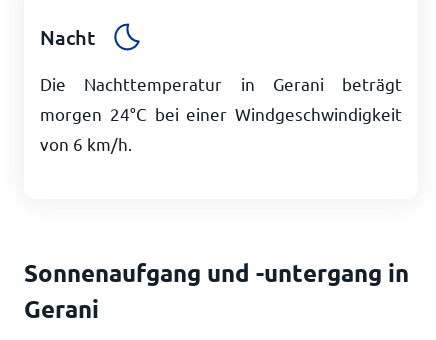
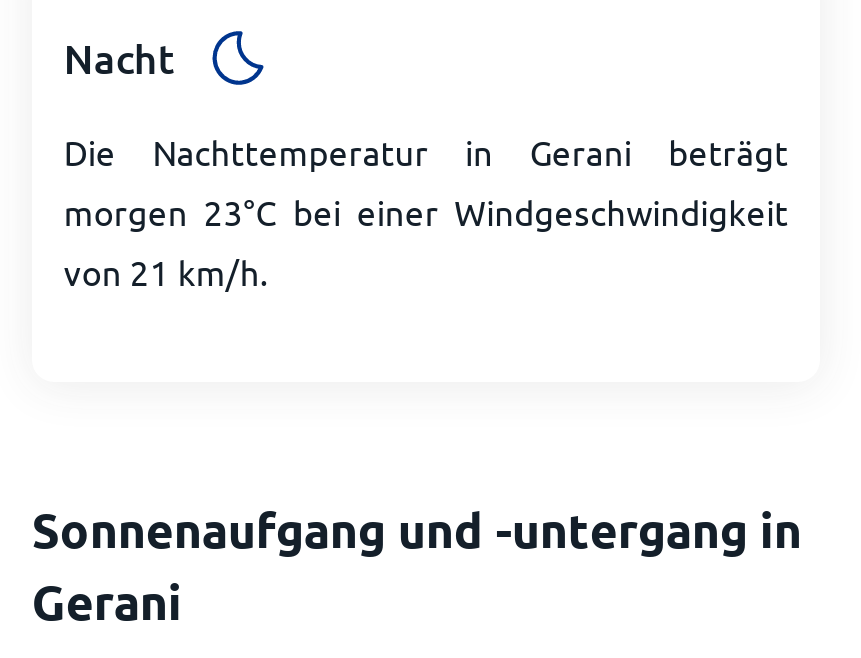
- morgen 24°C bei einer Windgeschwindigkeit
+ morgen 23°C bei einer Windgeschwindigkeit

- von 6 km/h.
+ von 21 km/h.
